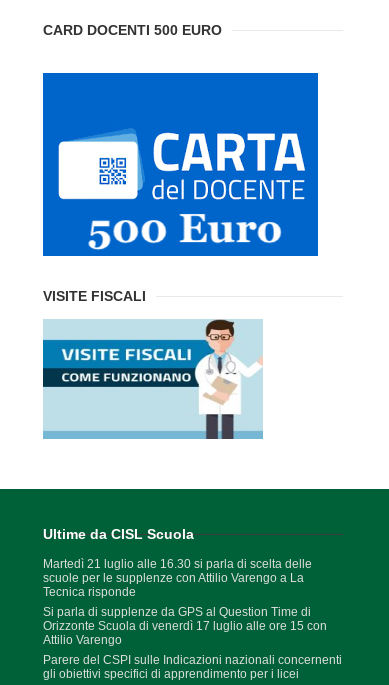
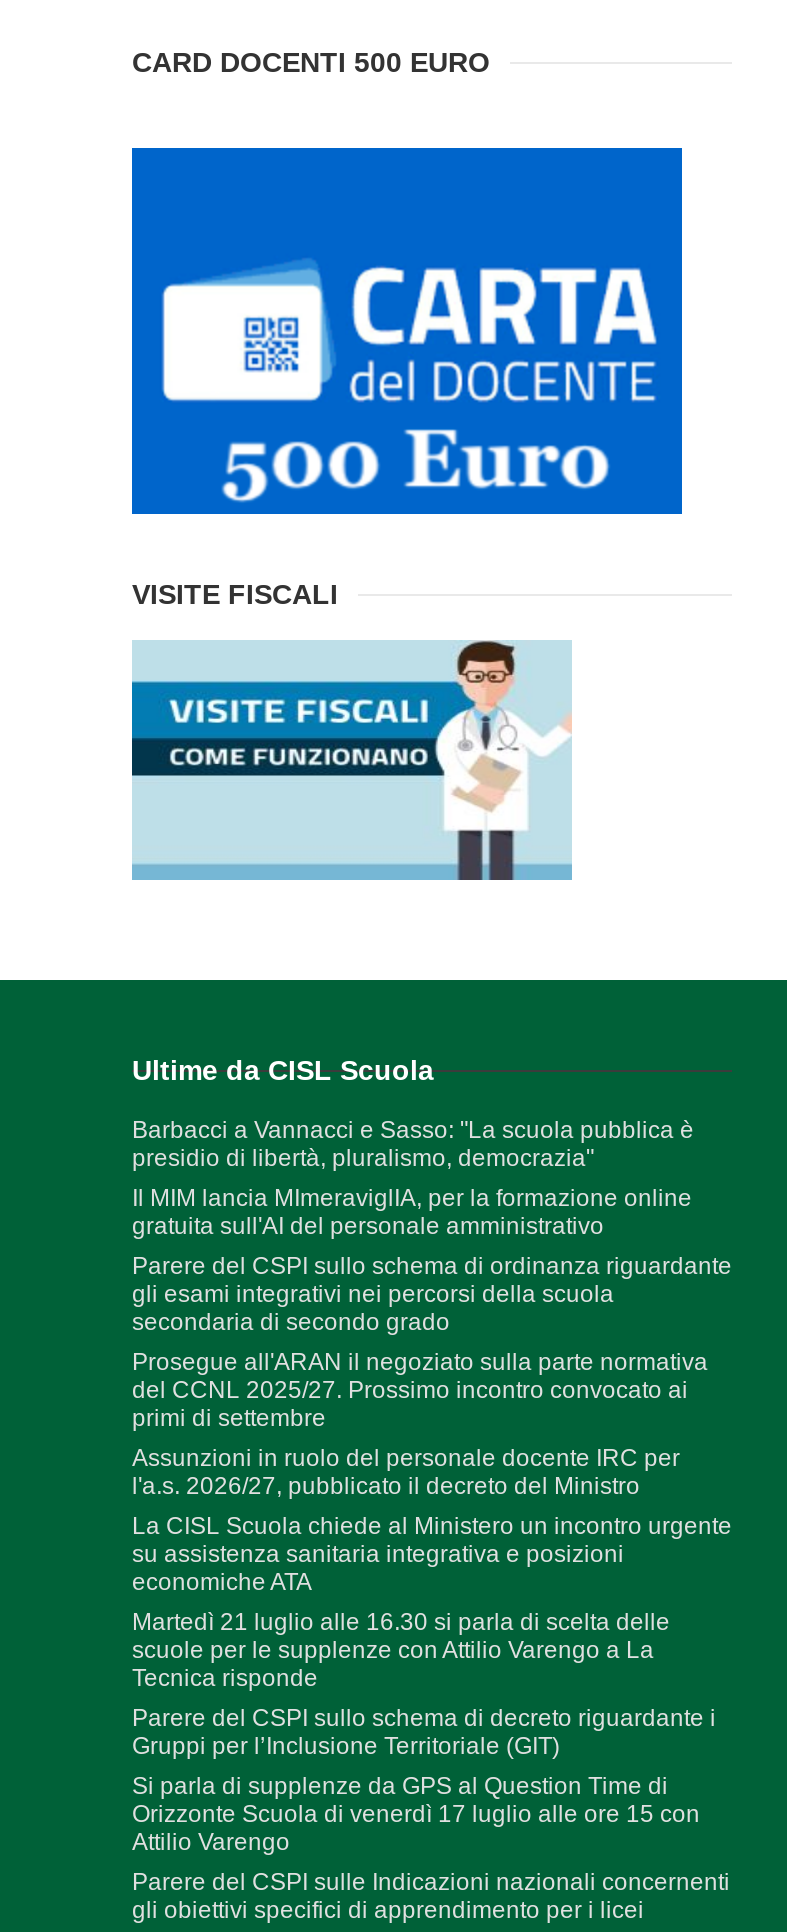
+ Barbacci a Vannacci e Sasso: "La scuola pubblica è
+ presidio di libertà, pluralismo, democrazia"
+ Il MIM lancia MImeraviglIA, per la formazione online
+ gratuita sull'AI del personale amministrativo
+ Parere del CSPI sullo schema di ordinanza riguardante
+ gli esami integrativi nei percorsi della scuola
+ secondaria di secondo grado
+ Prosegue all'ARAN il negoziato sulla parte normativa
+ del CCNL 2025/27. Prossimo incontro convocato ai
+ primi di settembre
+ Assunzioni in ruolo del personale docente IRC per
+ l'a.s. 2026/27, pubblicato il decreto del Ministro
+ La CISL Scuola chiede al Ministero un incontro urgente
+ su assistenza sanitaria integrativa e posizioni
+ economiche ATA

+ Parere del CSPI sullo schema di decreto riguardante i
+ Gruppi per l’Inclusione Territoriale (GIT)
